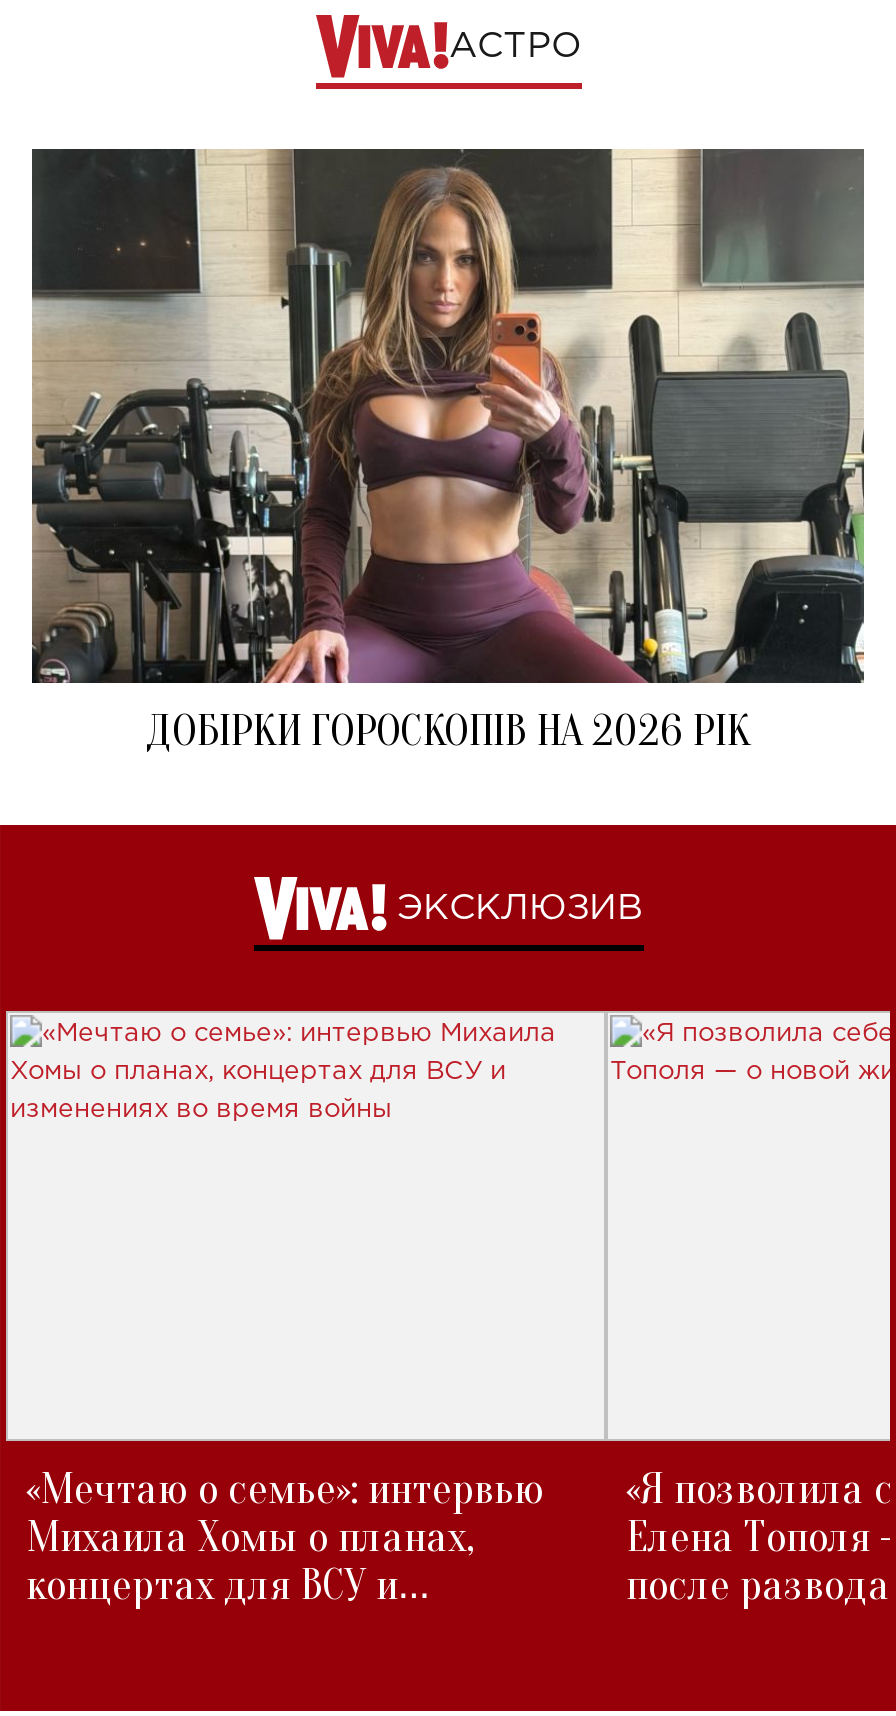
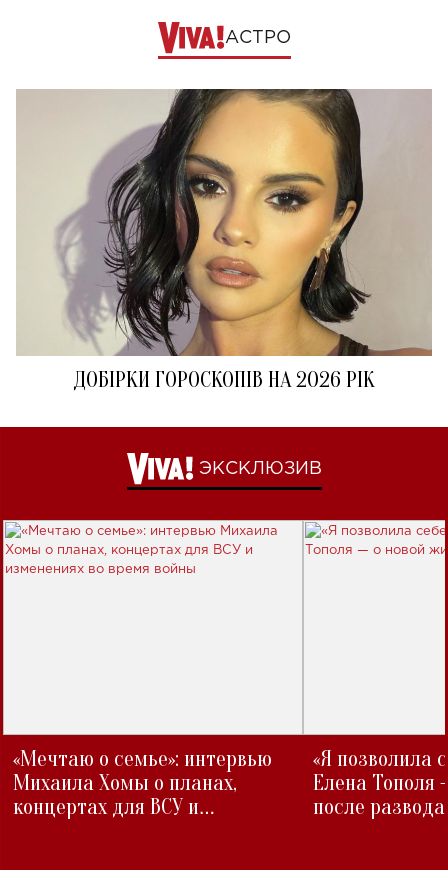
- [image]
+ [image]
